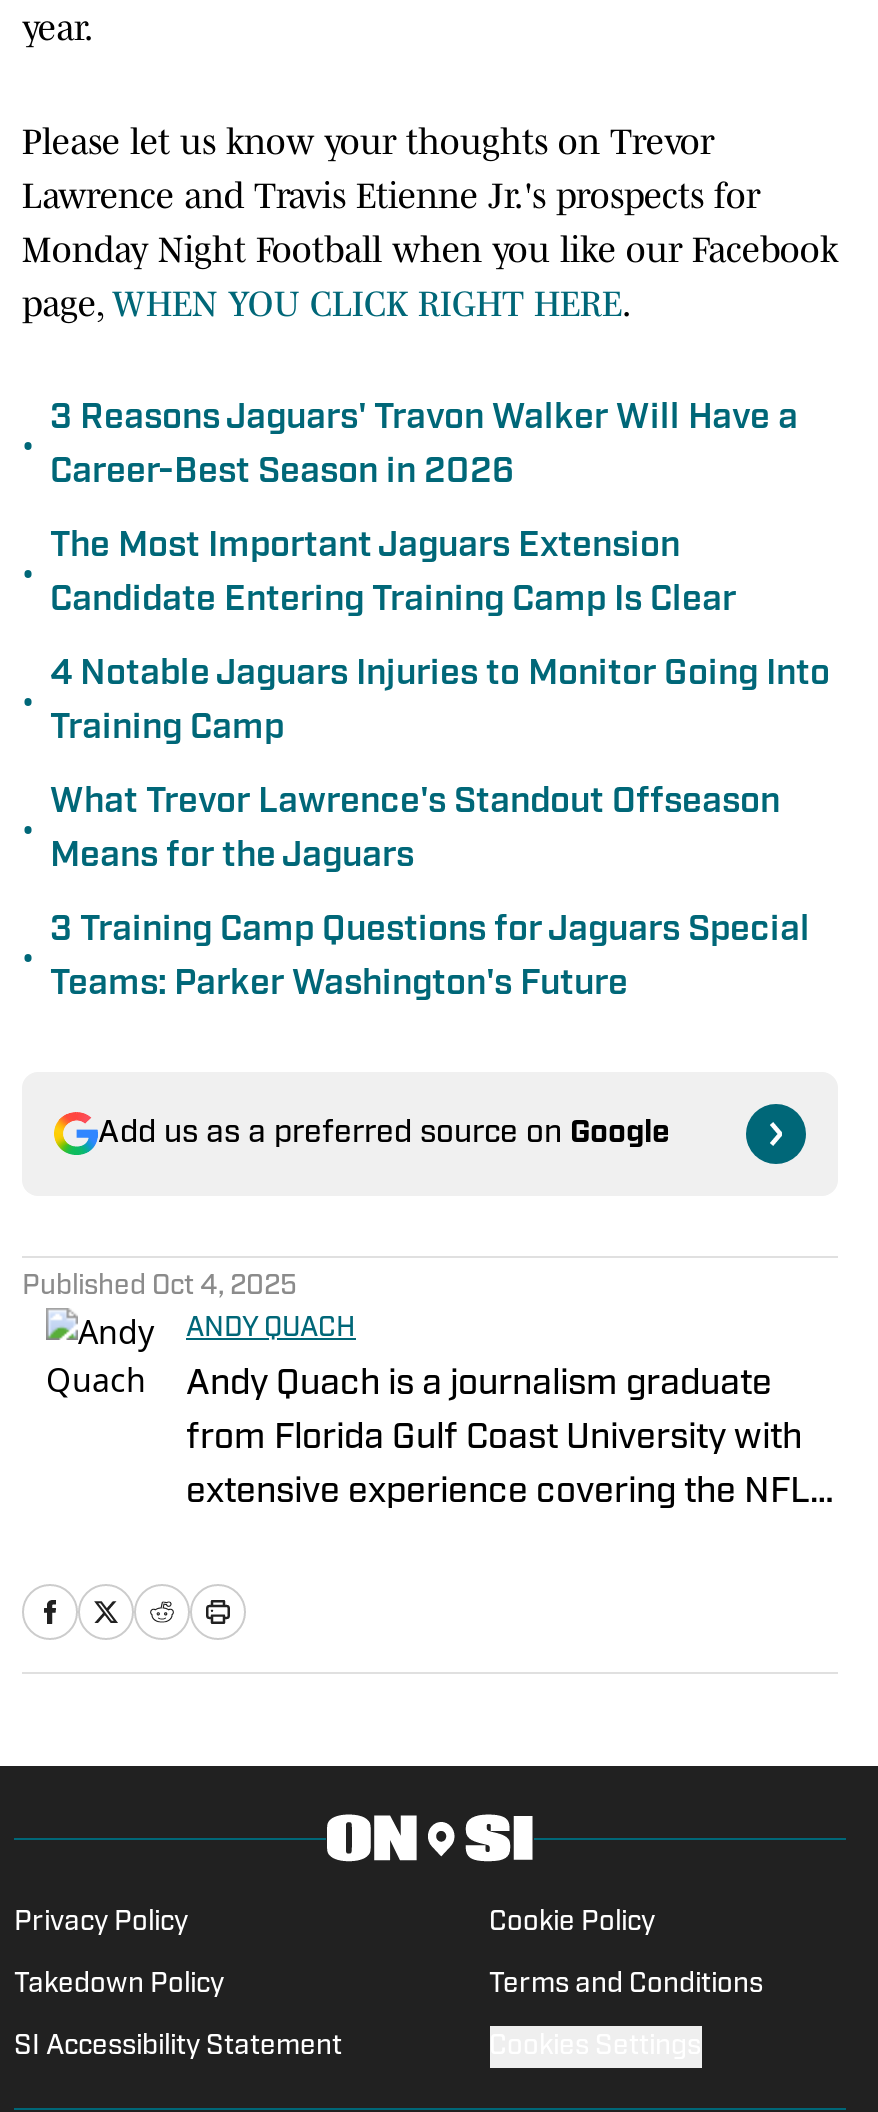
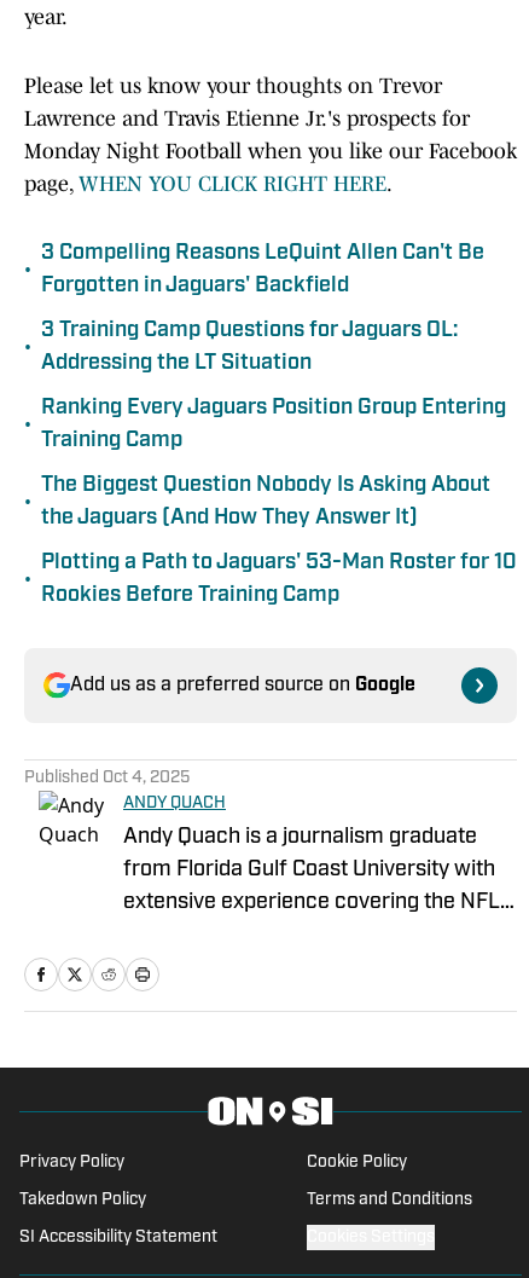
- 3 Reasons Jaguars' Travon Walker Will Have a
- Career-Best Season in 2026
+ 3 Compelling Reasons LeQuint Allen Can't Be
+ Forgotten in Jaguars' Backfield

- The Most Important Jaguars Extension
- Candidate Entering Training Camp Is Clear
+ 3 Training Camp Questions for Jaguars OL:
+ Addressing the LT Situation

- 4 Notable Jaguars Injuries to Monitor Going Into
+ Ranking Every Jaguars Position Group Entering

- What Trevor Lawrence's Standout Offseason
- Means for the Jaguars
+ The Biggest Question Nobody Is Asking About
+ the Jaguars (And How They Answer It)

- 3 Training Camp Questions for Jaguars Special
- Teams: Parker Washington's Future
+ Plotting a Path to Jaguars' 53-Man Roster for 10
+ Rookies Before Training Camp
